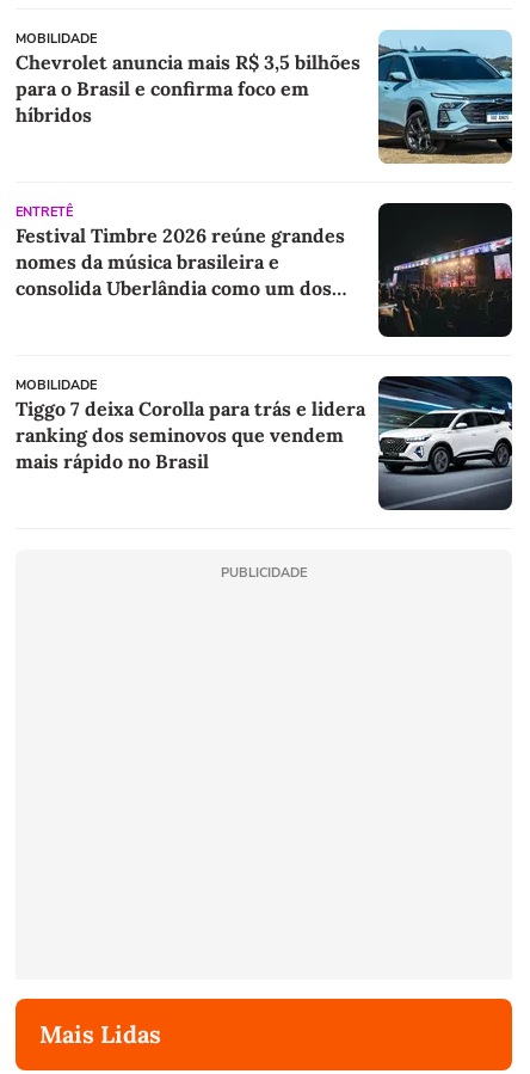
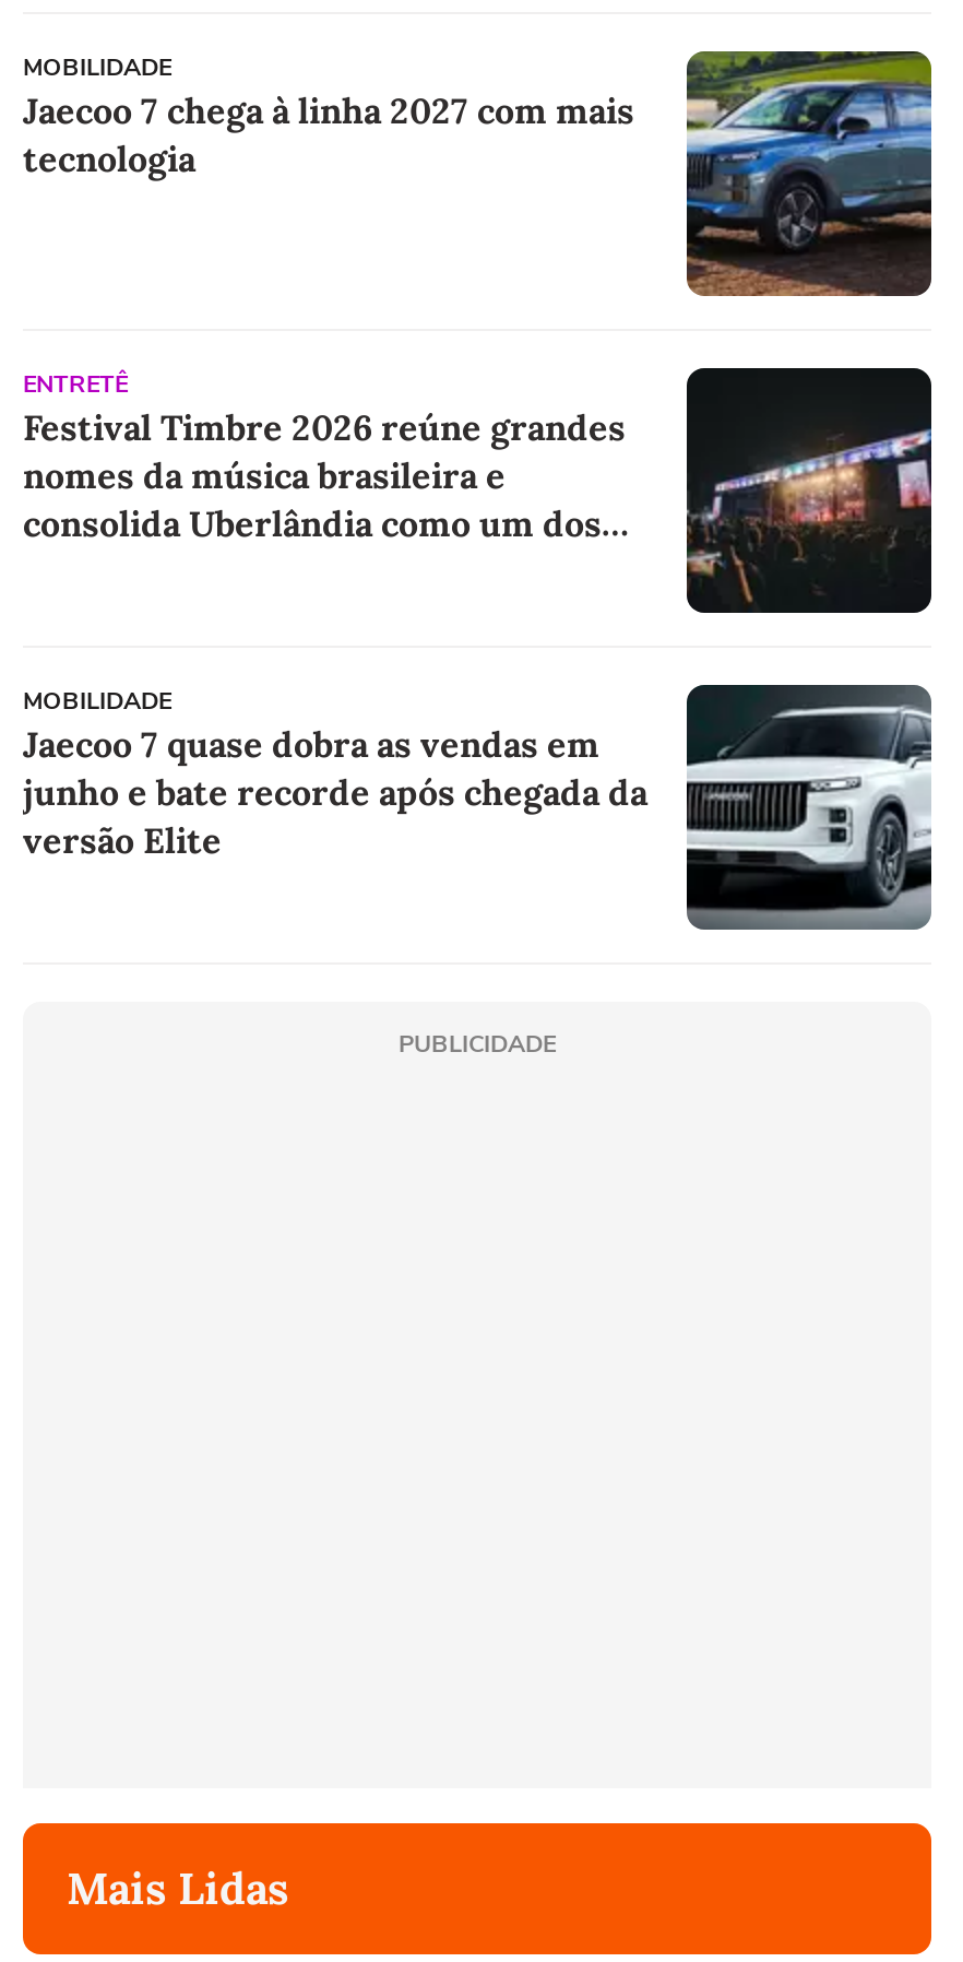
- [image]
- Chevrolet anuncia mais R$ 3,5 bilhões
- para o Brasil e confirma foco em
- híbridos
+ [image]
+ Jaecoo 7 chega à linha 2027 com mais
+ tecnologia

- [image]
- Tiggo 7 deixa Corolla para trás e lidera
- ranking dos seminovos que vendem
- mais rápido no Brasil
+ [image]
+ Jaecoo 7 quase dobra as vendas em
+ junho e bate recorde após chegada da
+ versão Elite
